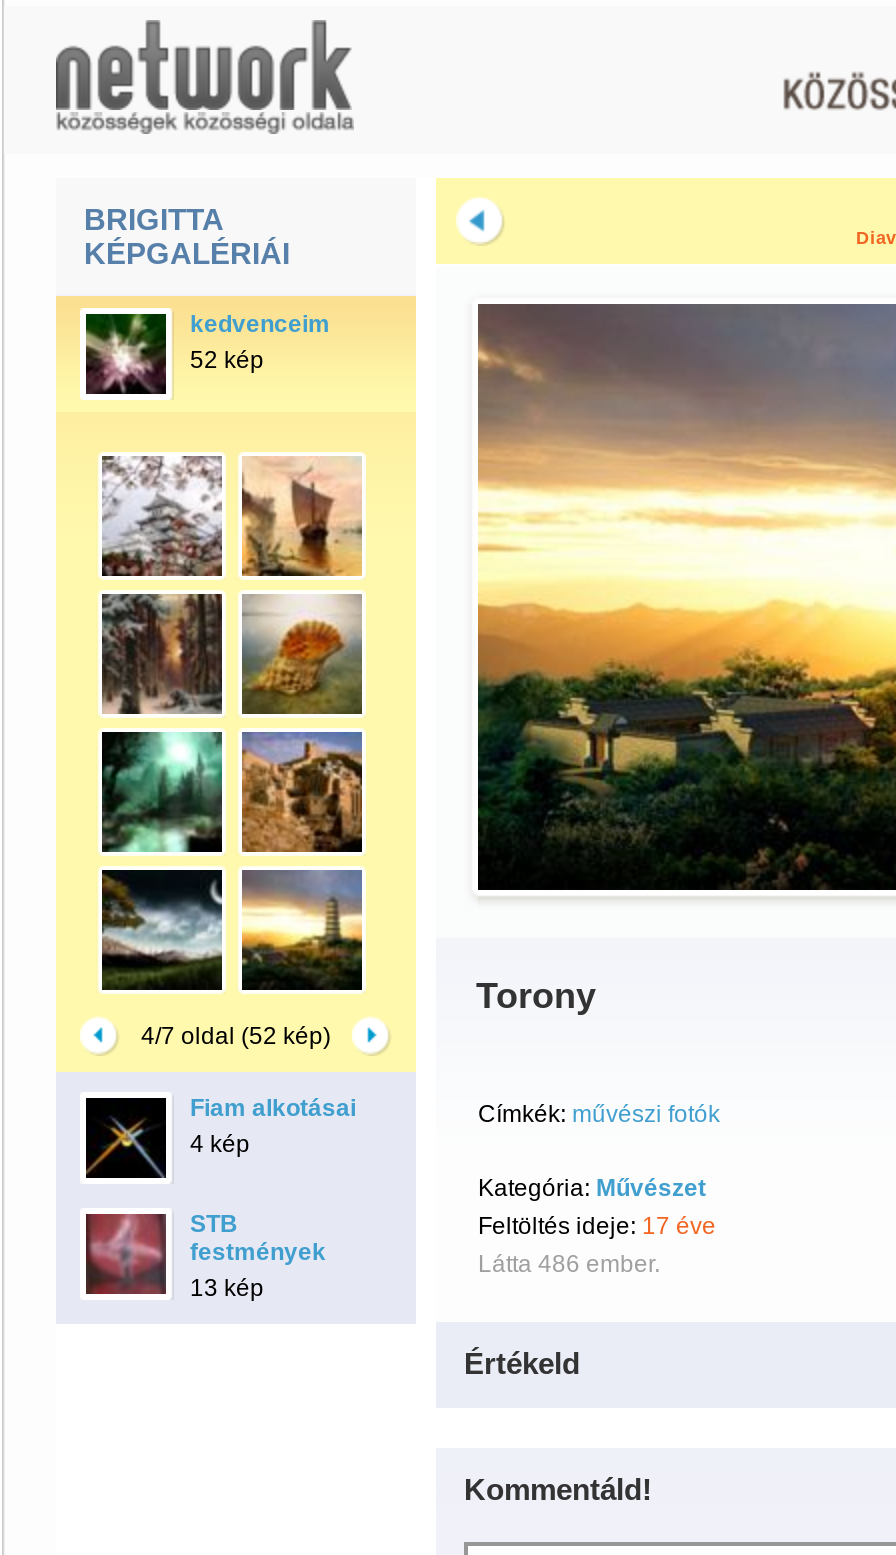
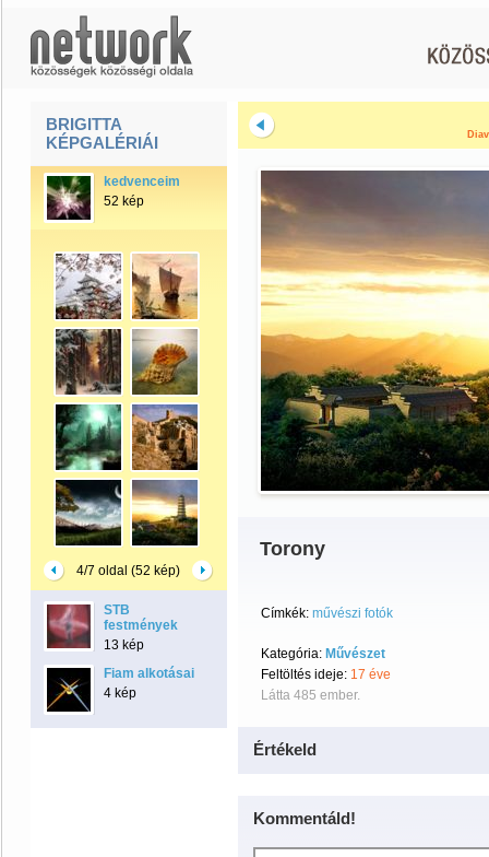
moved down: [image] | Fiam alkotásai | 4 kép

moved up: [image] | STB | festmények | 13 kép

- Látta 486 ember.
+ Látta 485 ember.
